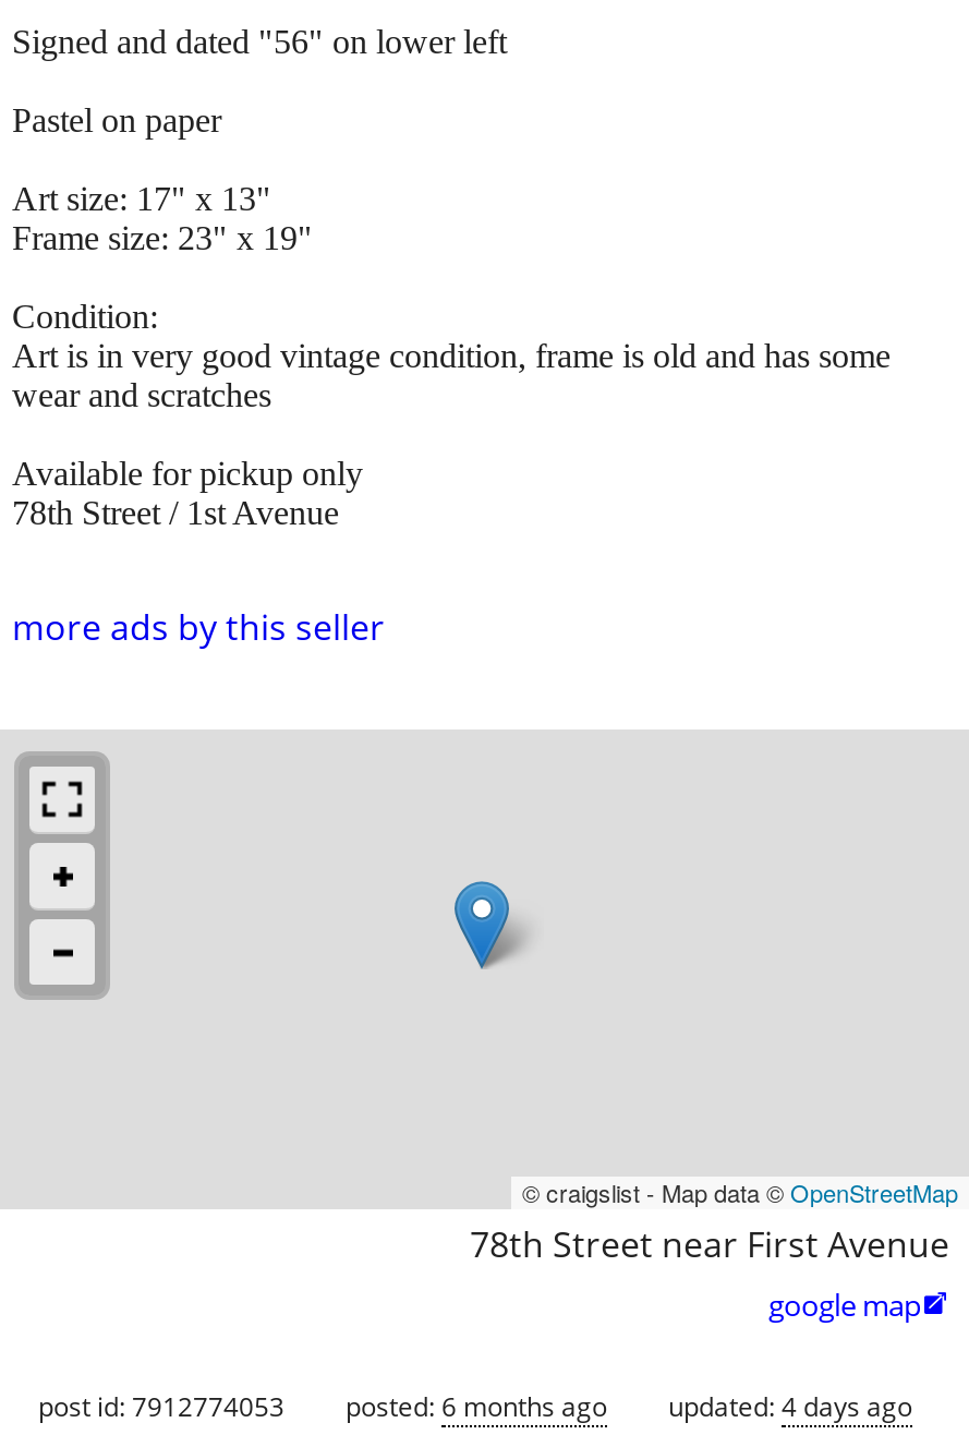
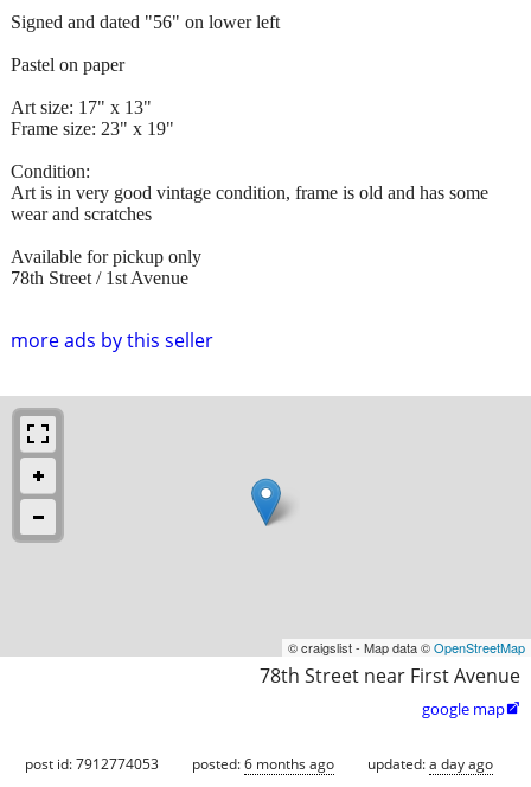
- updated: 4 days ago
+ updated: a day ago
